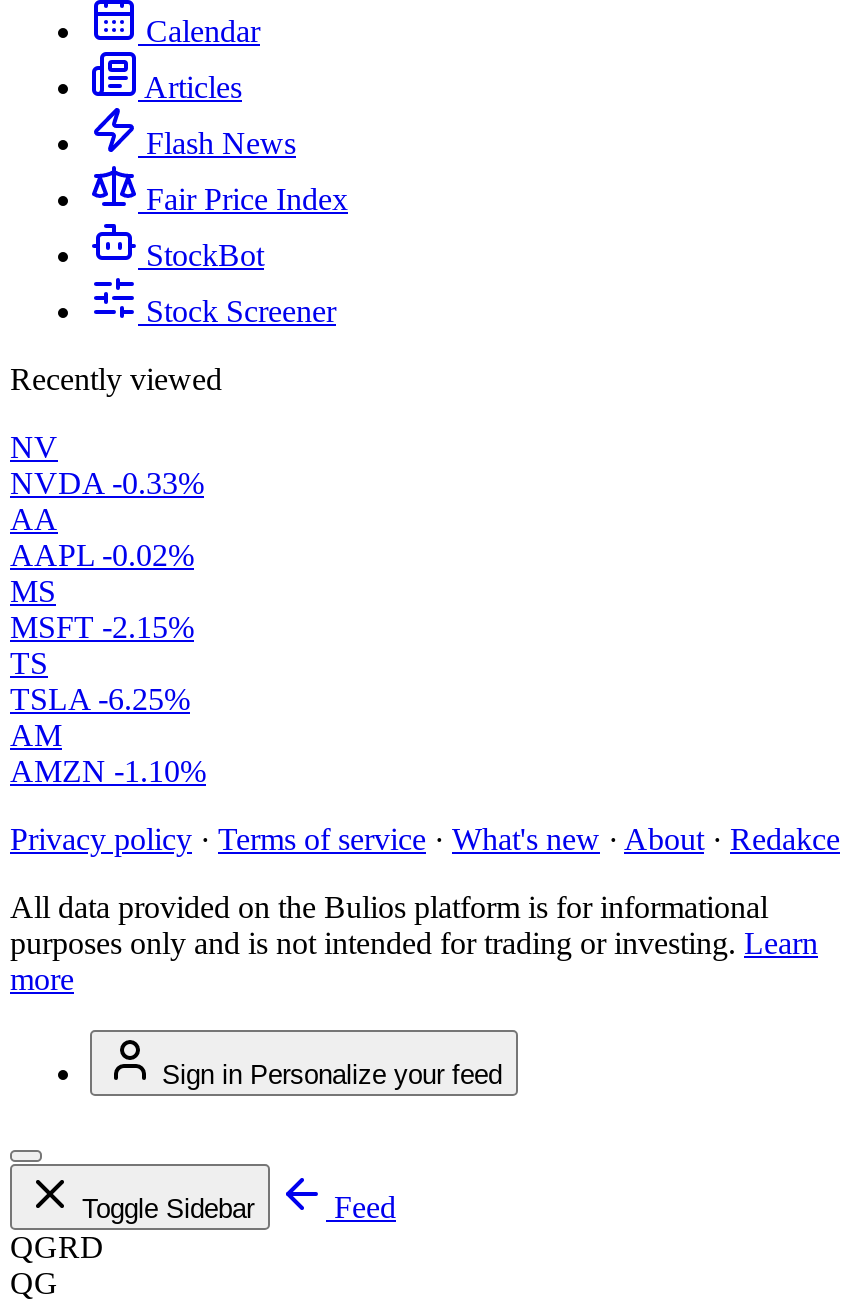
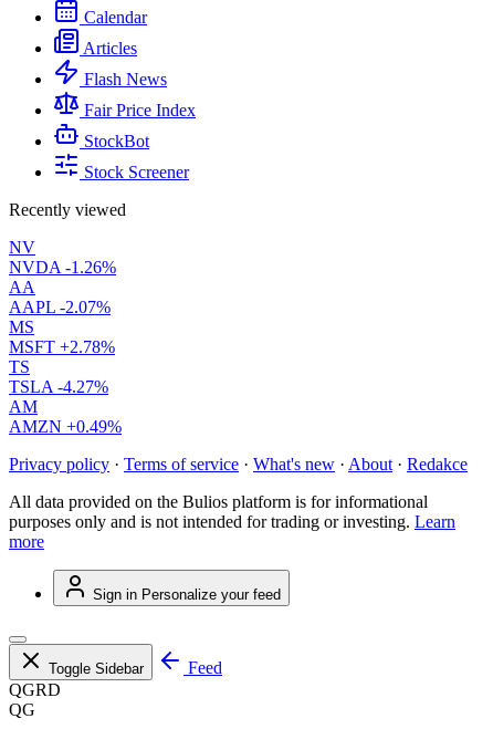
- NVDA -0.33%
+ NVDA -1.26%

- AAPL -0.02%
+ AAPL -2.07%

- MSFT -2.15%
+ MSFT +2.78%

- TSLA -6.25%
+ TSLA -4.27%

- AMZN -1.10%
+ AMZN +0.49%
